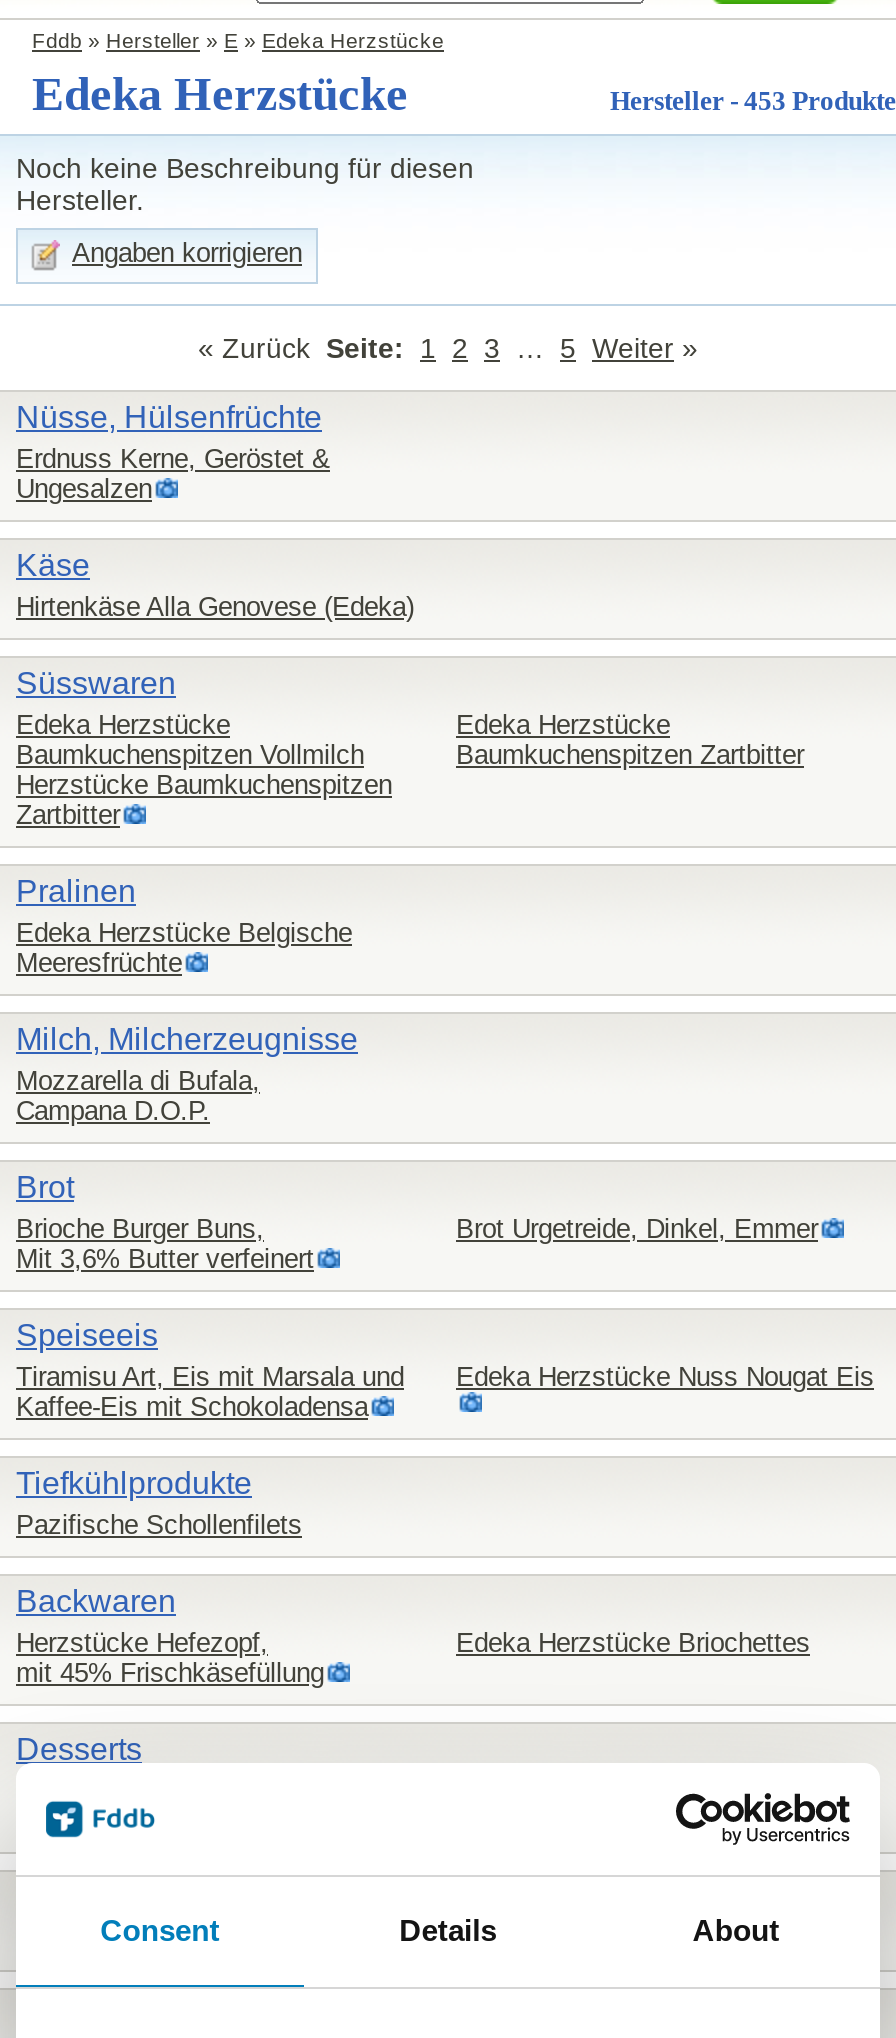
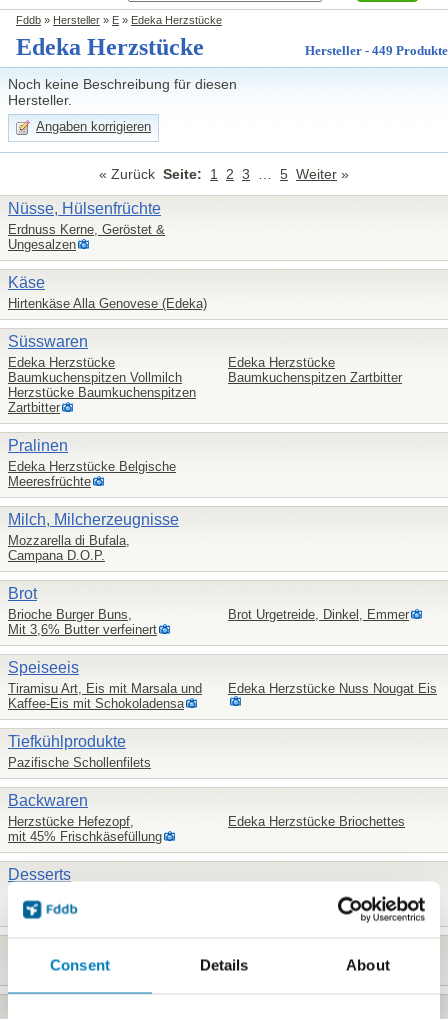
- Hersteller - 453 Produkte
+ Hersteller - 449 Produkte
